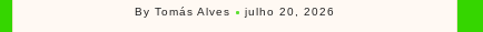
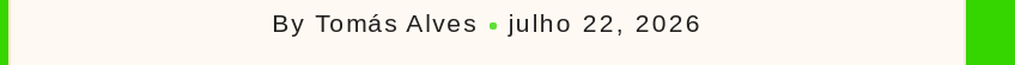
- By Tomás Alves julho 20, 2026
+ By Tomás Alves julho 22, 2026
